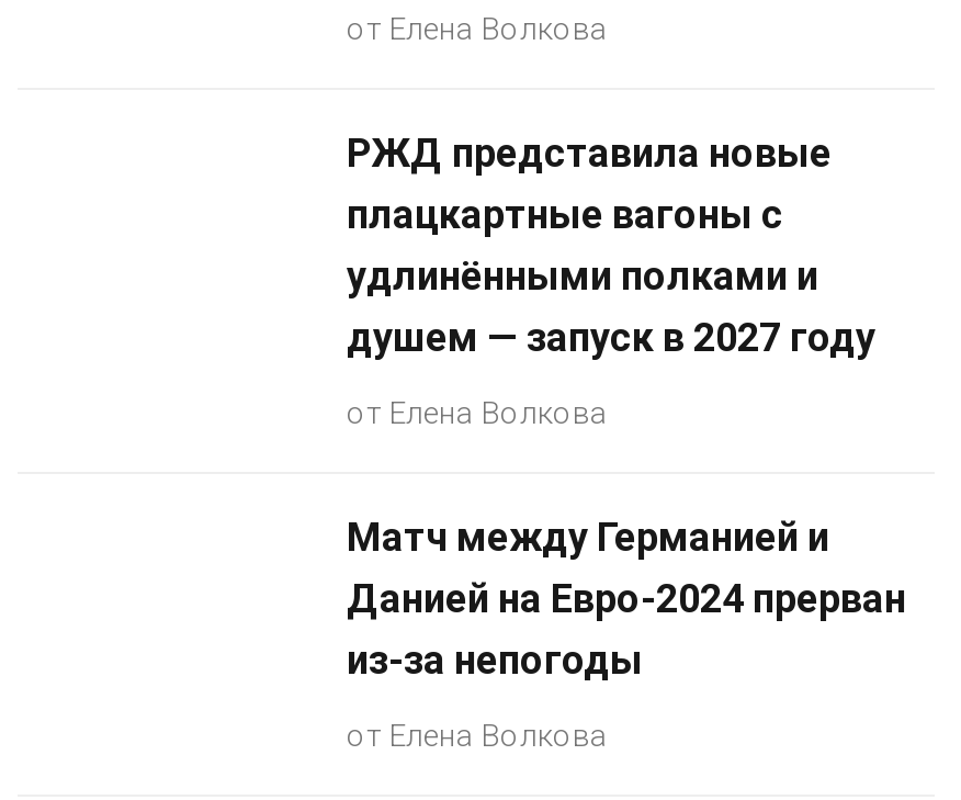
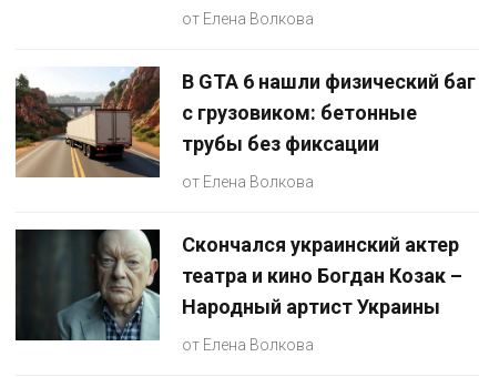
+ [image]

- РЖД представила новые
- плацкартные вагоны с
- удлинёнными полками и
- душем — запуск в 2027 году
+ В GTA 6 нашли физический баг
+ с грузовиком: бетонные
+ трубы без фиксации

+ [image]

- Матч между Германией и
- Данией на Евро-2024 прерван
- из-за непогоды
+ Скончался украинский актер
+ театра и кино Богдан Козак –
+ Народный артист Украины
